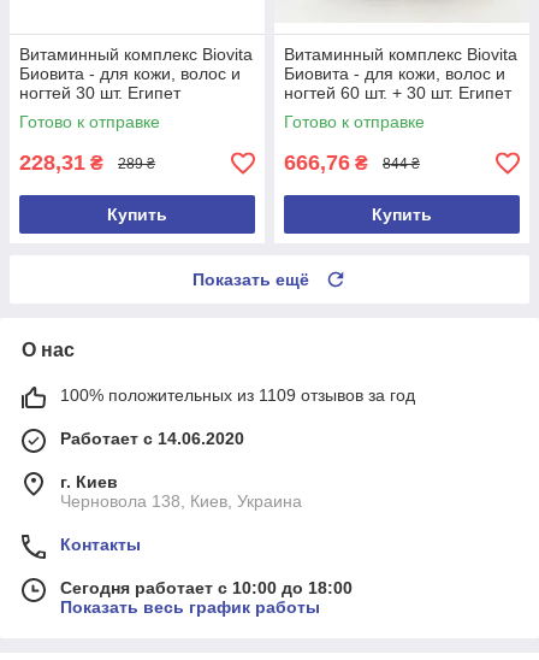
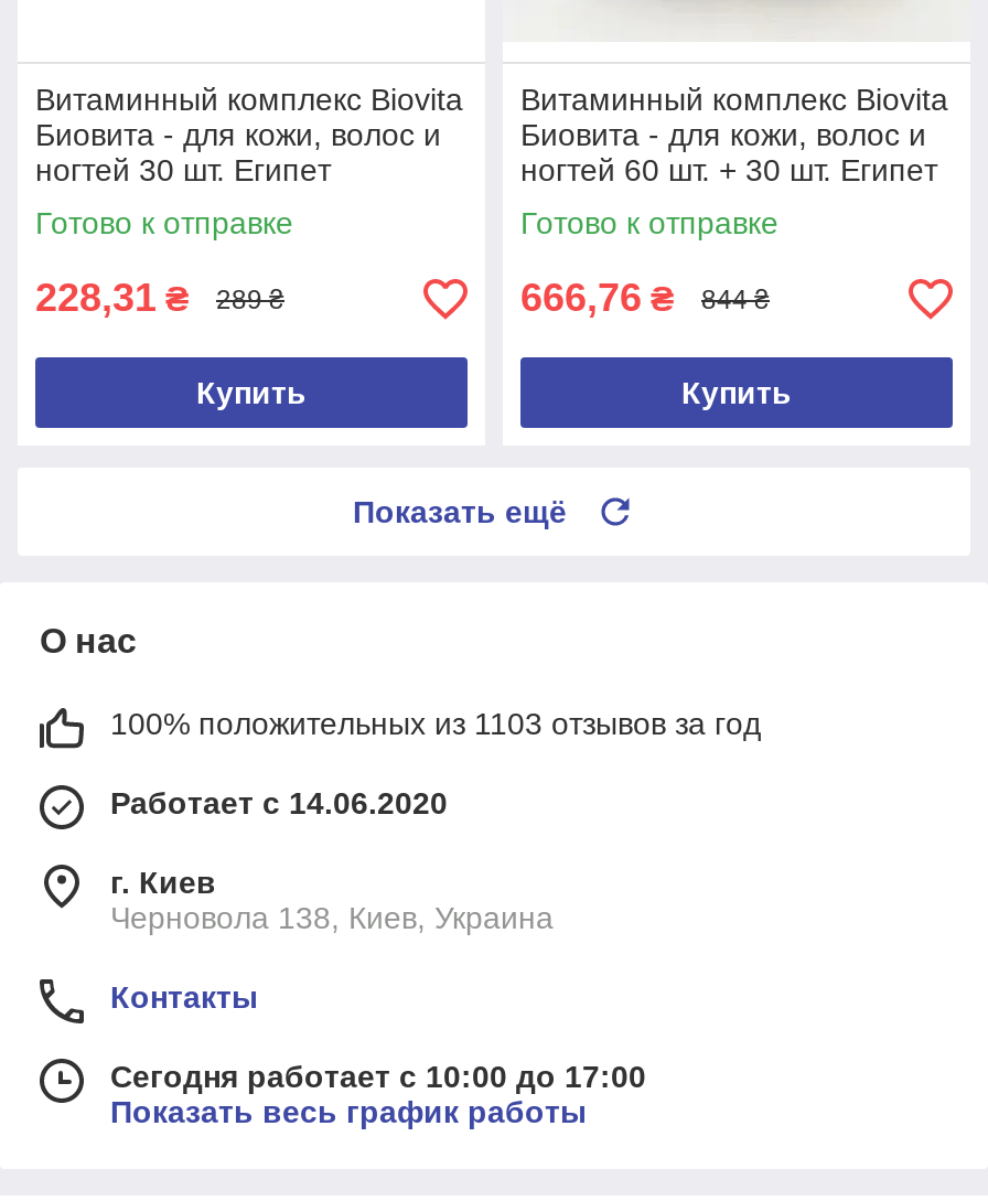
- 100% положительных из 1109 отзывов за год
+ 100% положительных из 1103 отзывов за год

- Сегодня работает с 10:00 до 18:00
+ Сегодня работает с 10:00 до 17:00
